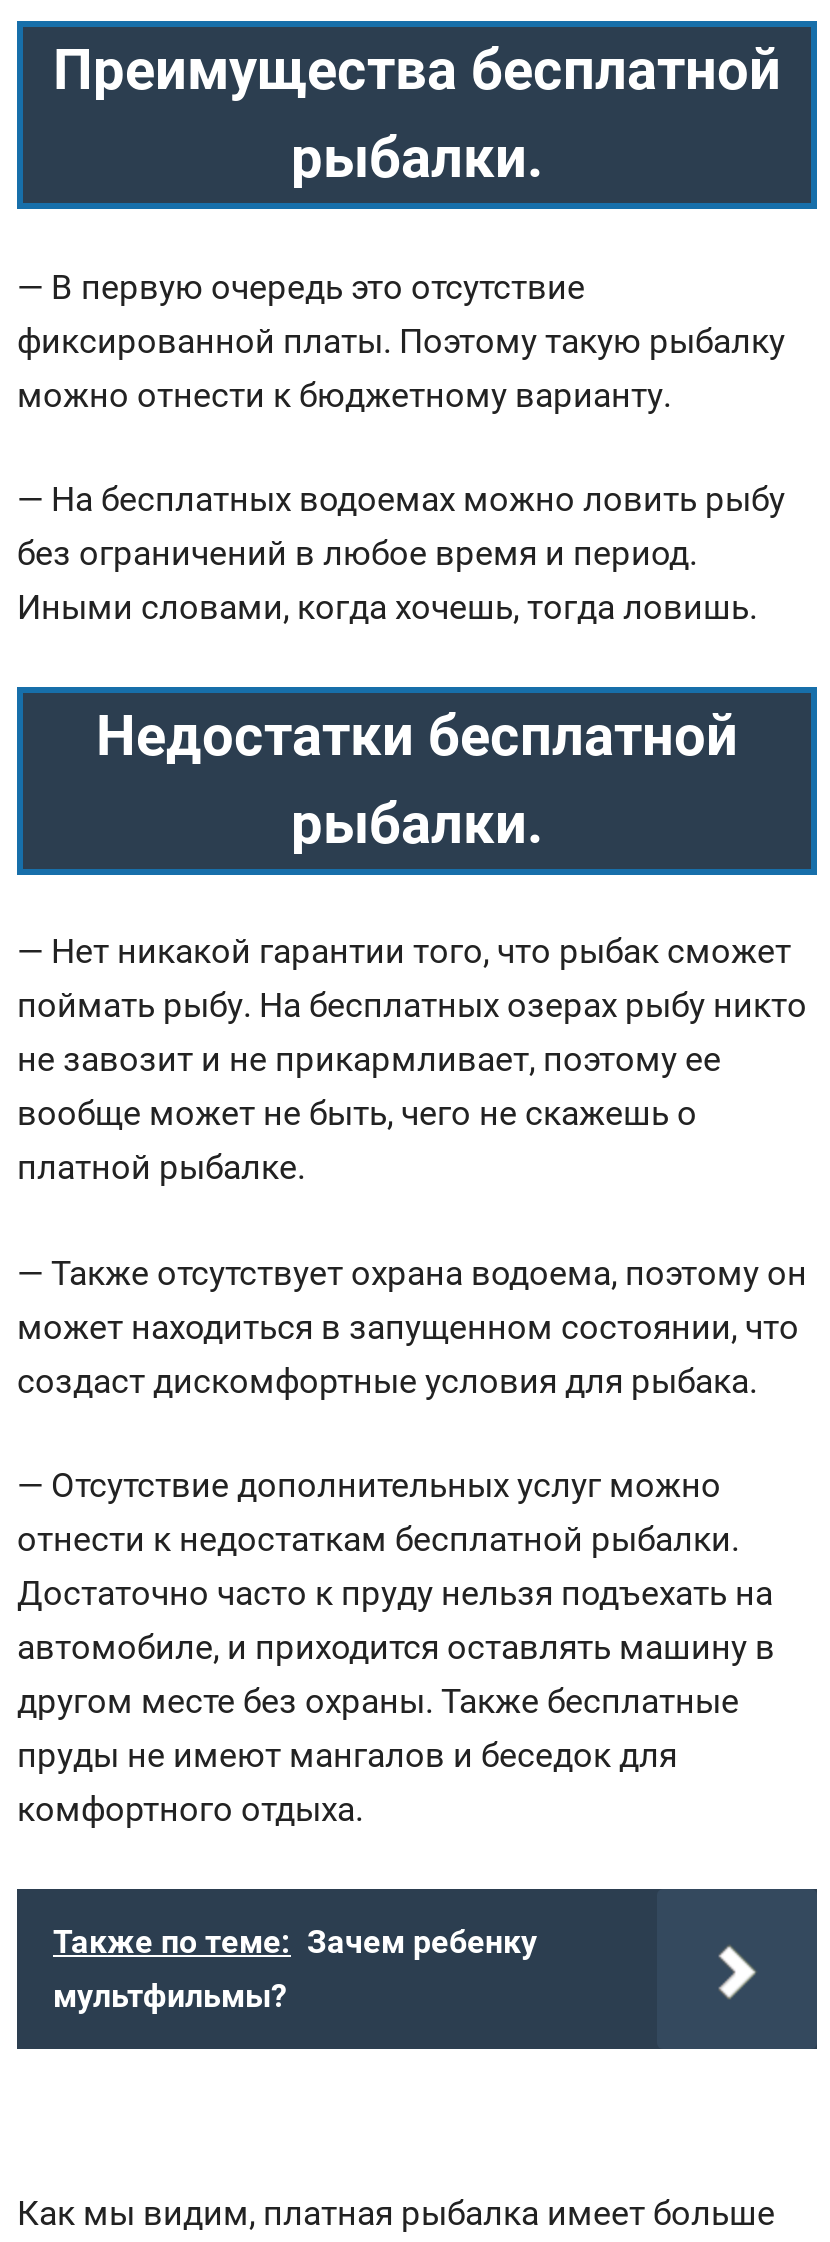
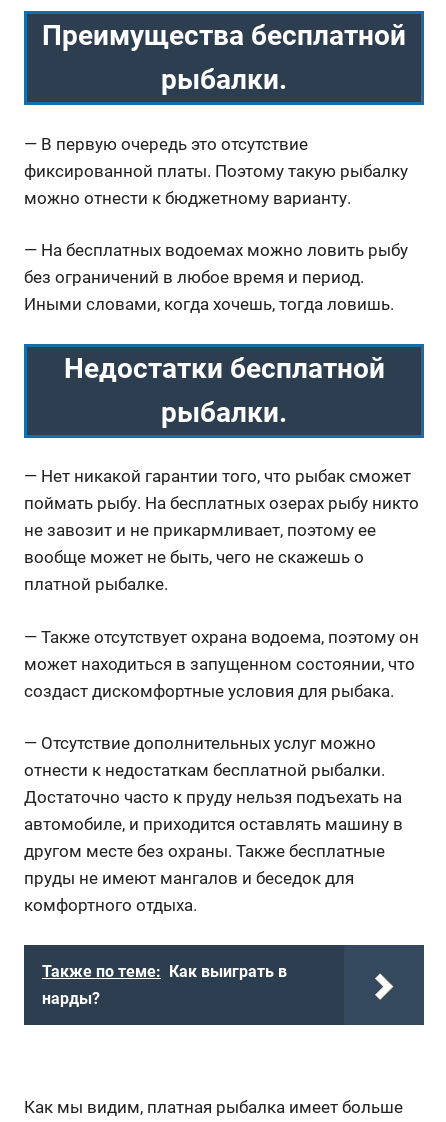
- Также по теме: Зачем ребенку
- мультфильмы?
+ Также по теме: Как выиграть в
+ нарды?
